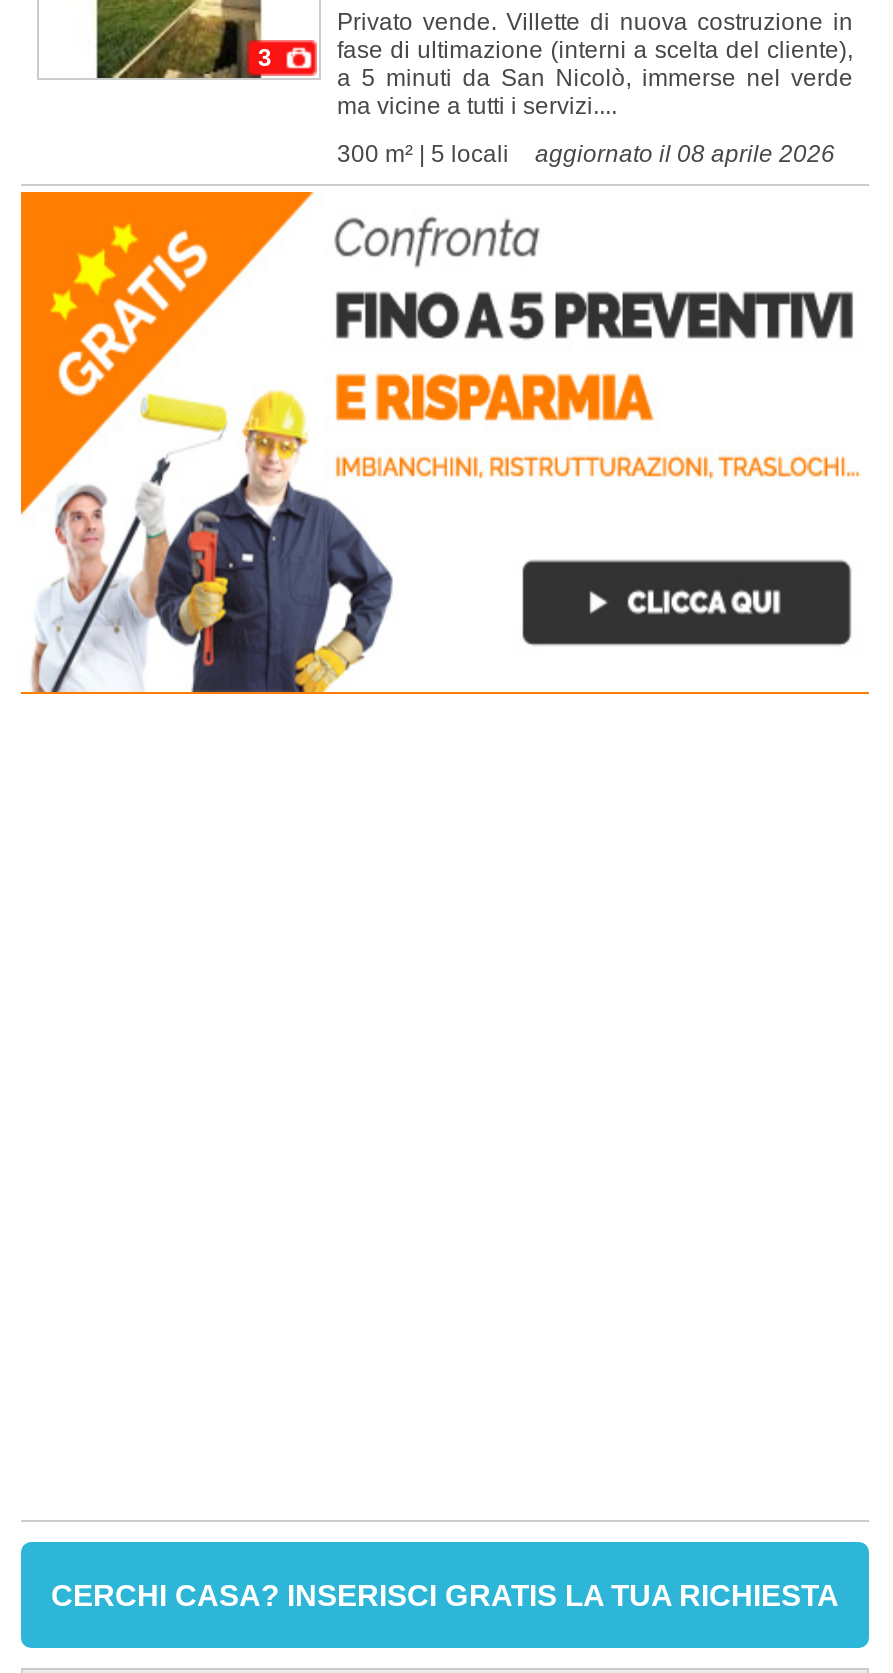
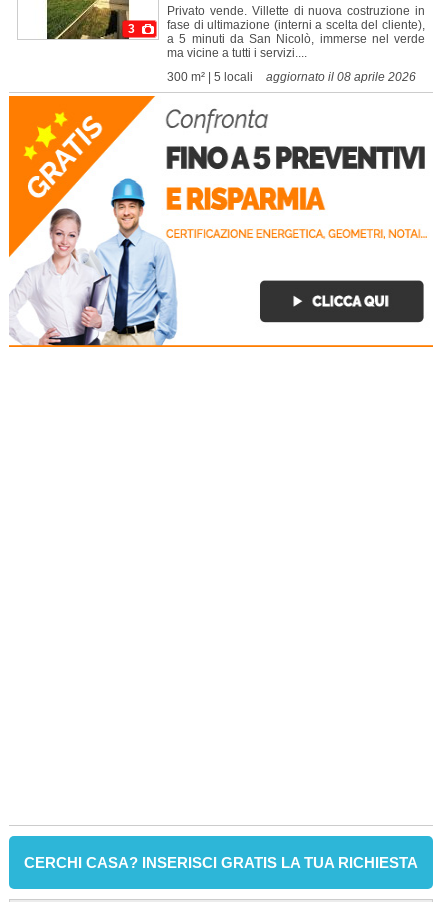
- [image]
+ [image]
